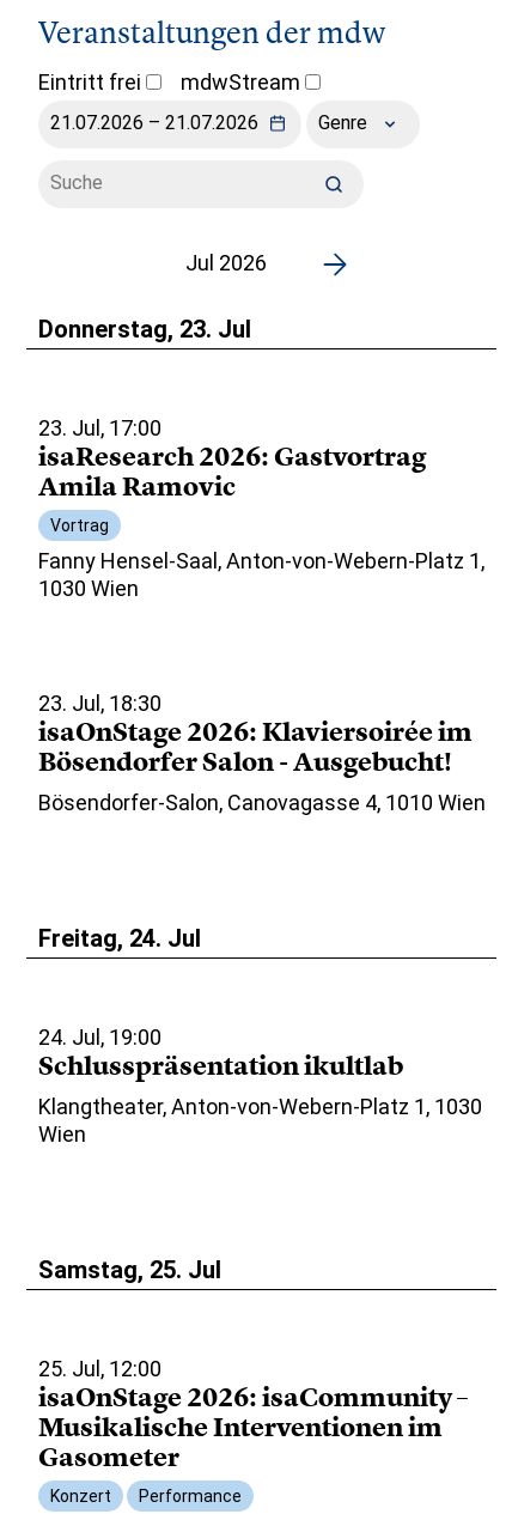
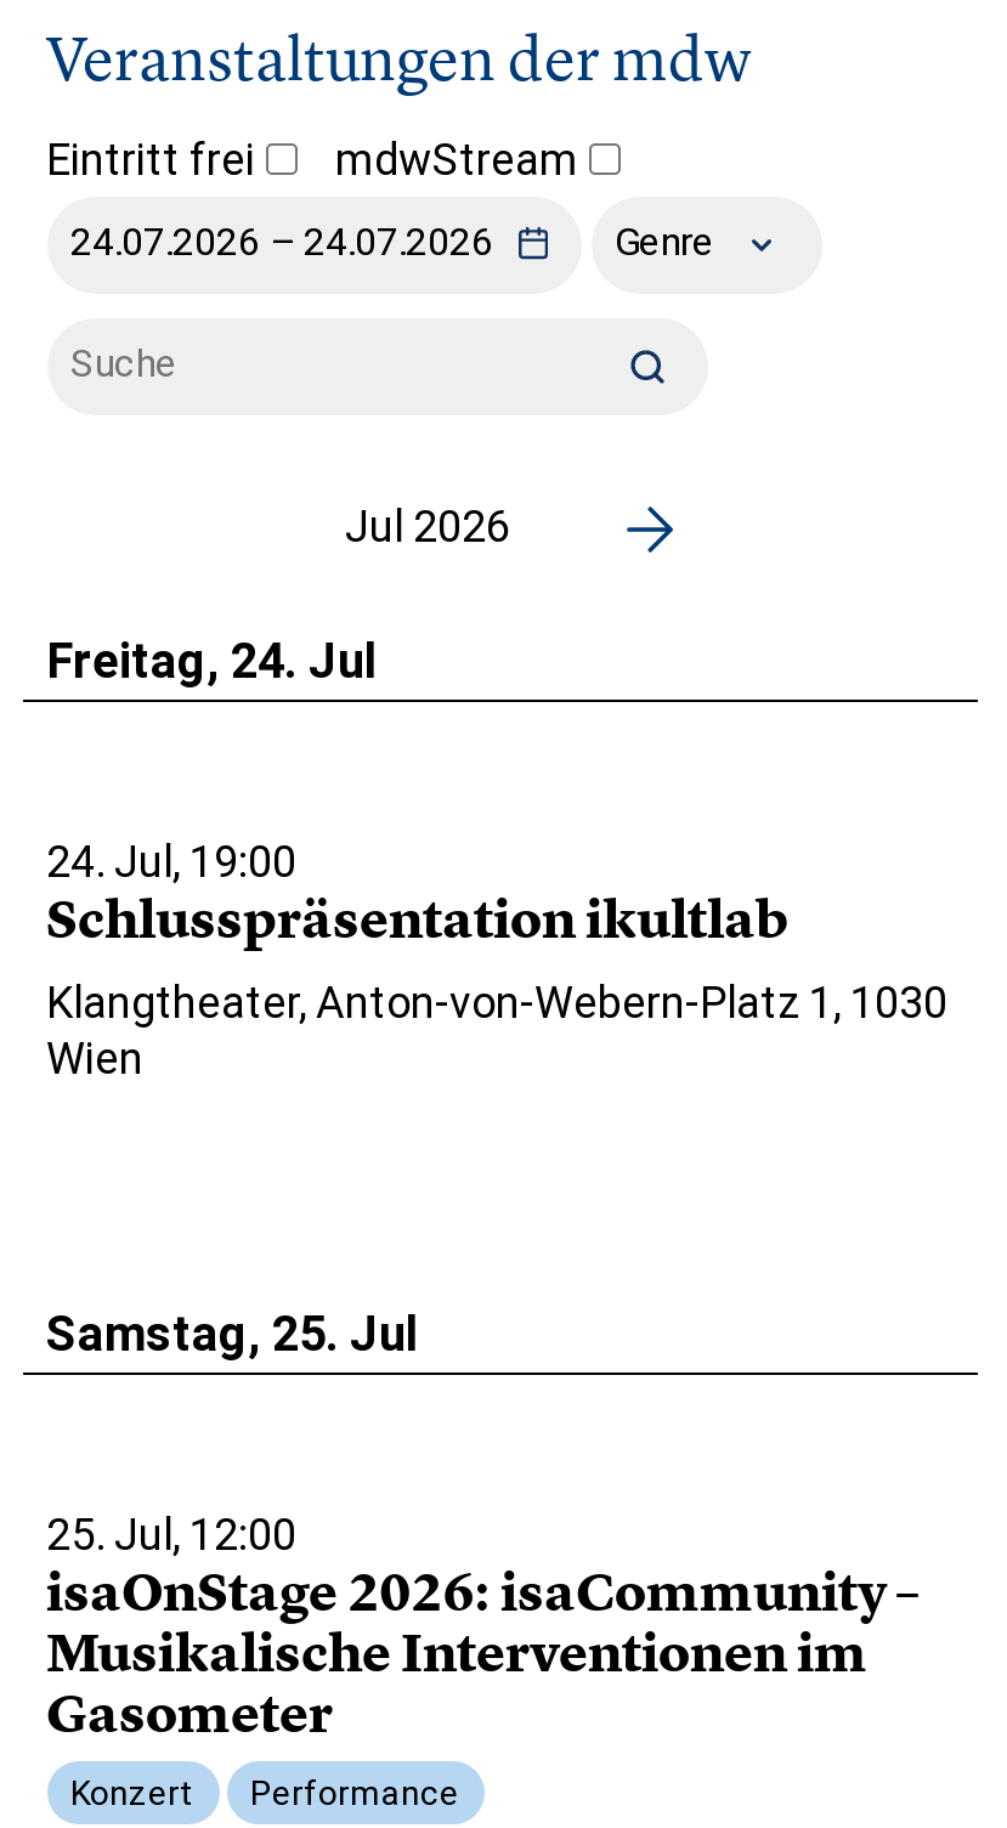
- Donnerstag, 23. Jul
- 23. Jul, 17:00
- isaResearch 2026: Gastvortrag
- Amila Ramovic
- Vortrag
- Fanny Hensel-Saal, Anton-von-Webern-Platz 1,
- 1030 Wien

- 23. Jul, 18:30
- isaOnStage 2026: Klaviersoirée im
- Bösendorfer Salon - Ausgebucht!
- Bösendorfer-Salon, Canovagasse 4, 1010 Wien
